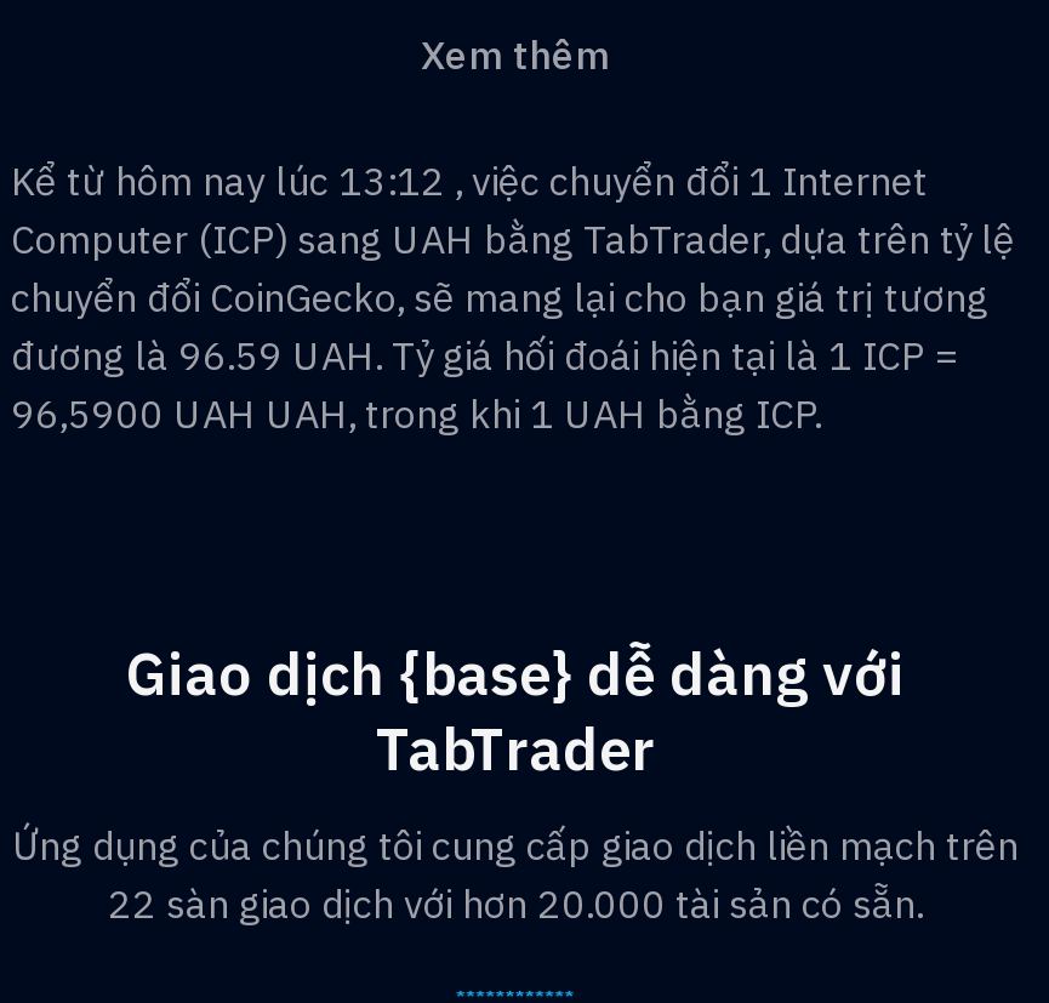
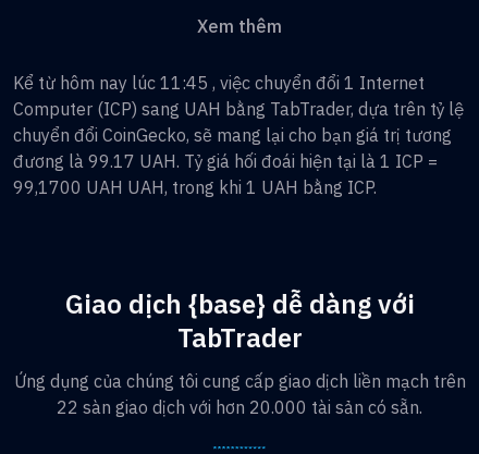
- Kể từ hôm nay lúc 13:12 , việc chuyển đổi 1 Internet
+ Kể từ hôm nay lúc 11:45 , việc chuyển đổi 1 Internet

- đương là 96.59 UAH. Tỷ giá hối đoái hiện tại là 1 ICP =
+ đương là 99.17 UAH. Tỷ giá hối đoái hiện tại là 1 ICP =

- 96,5900 UAH UAH, trong khi 1 UAH bằng ICP.
+ 99,1700 UAH UAH, trong khi 1 UAH bằng ICP.
